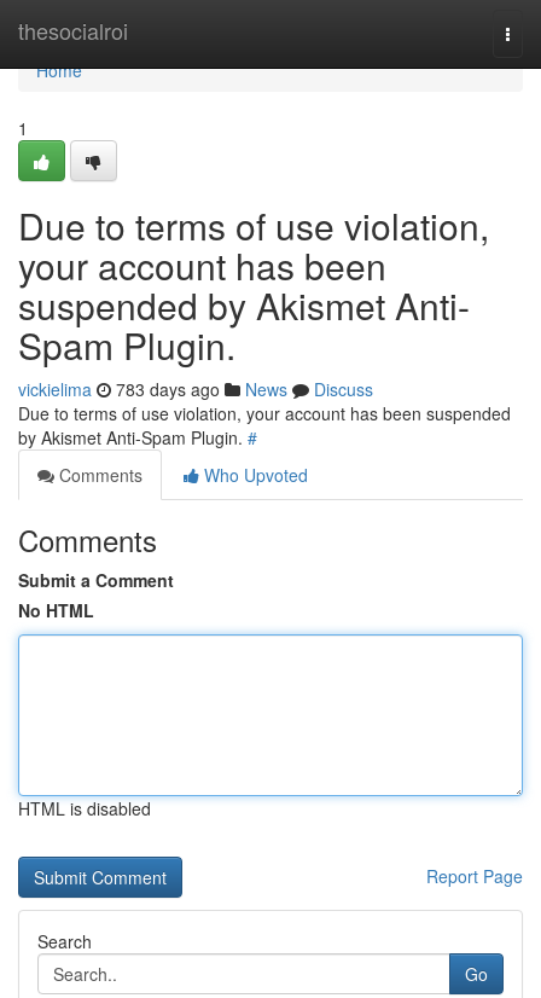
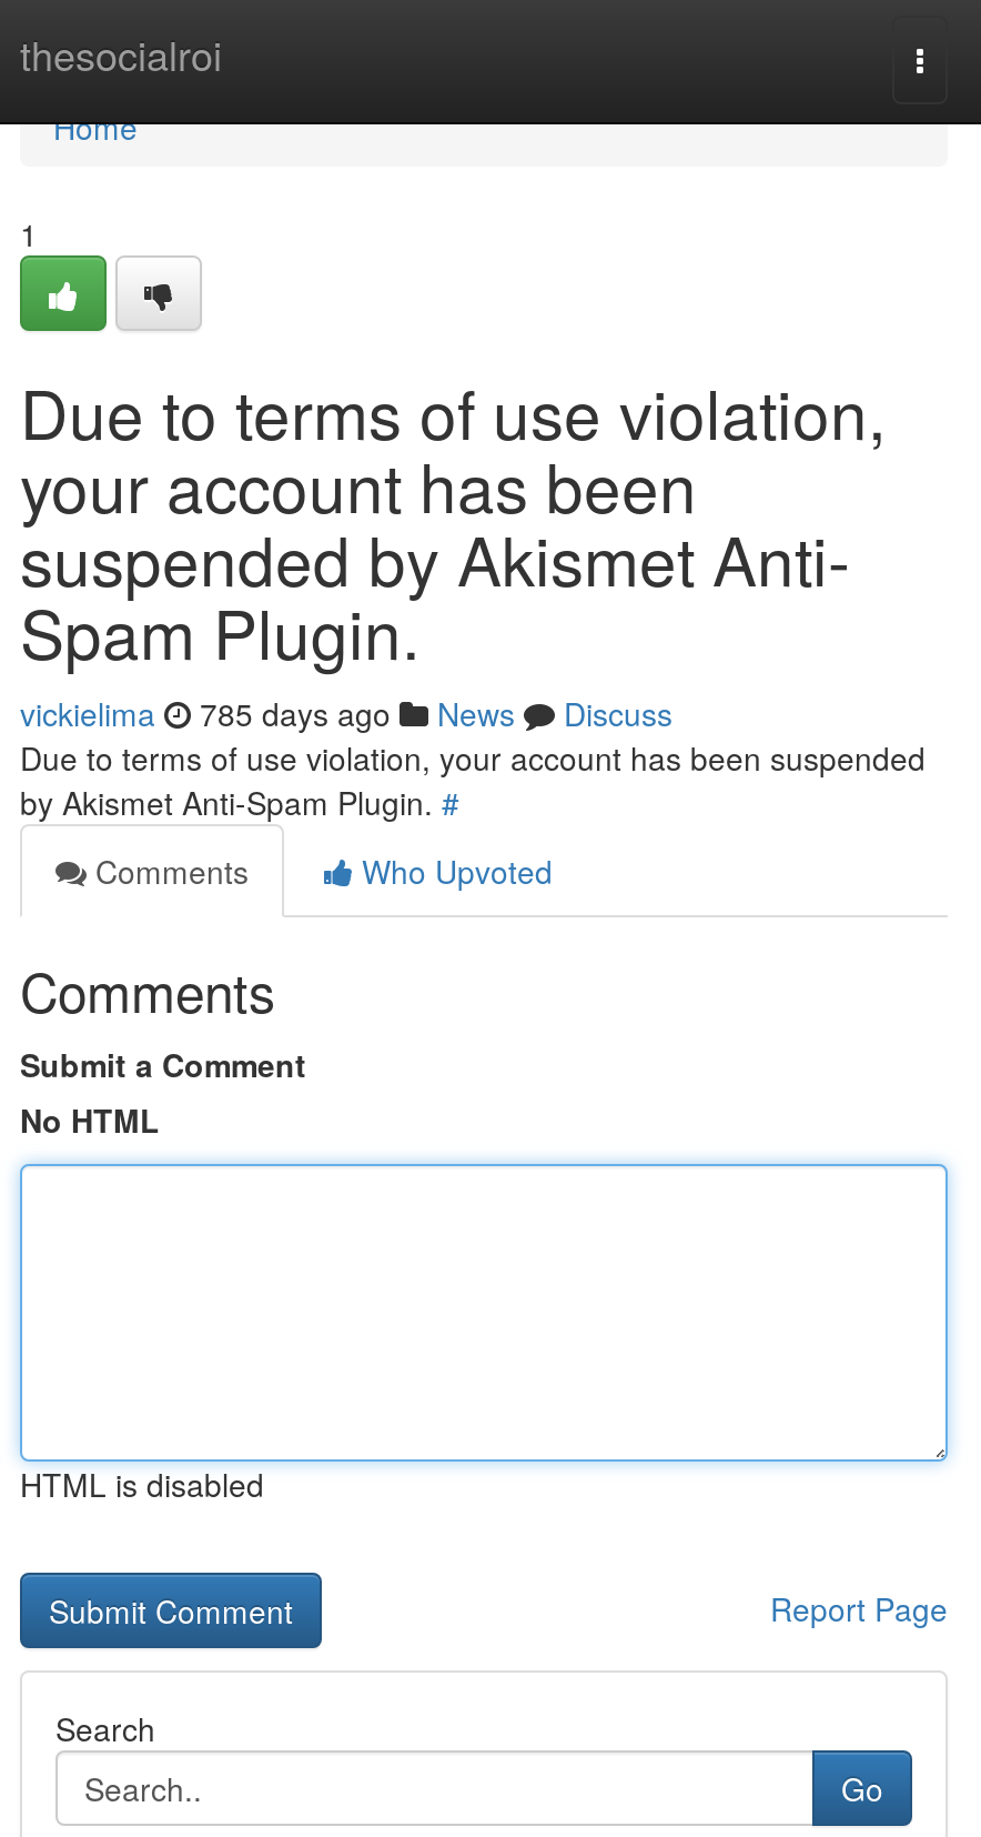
- vickielima 783 days ago News Discuss
+ vickielima 785 days ago News Discuss
